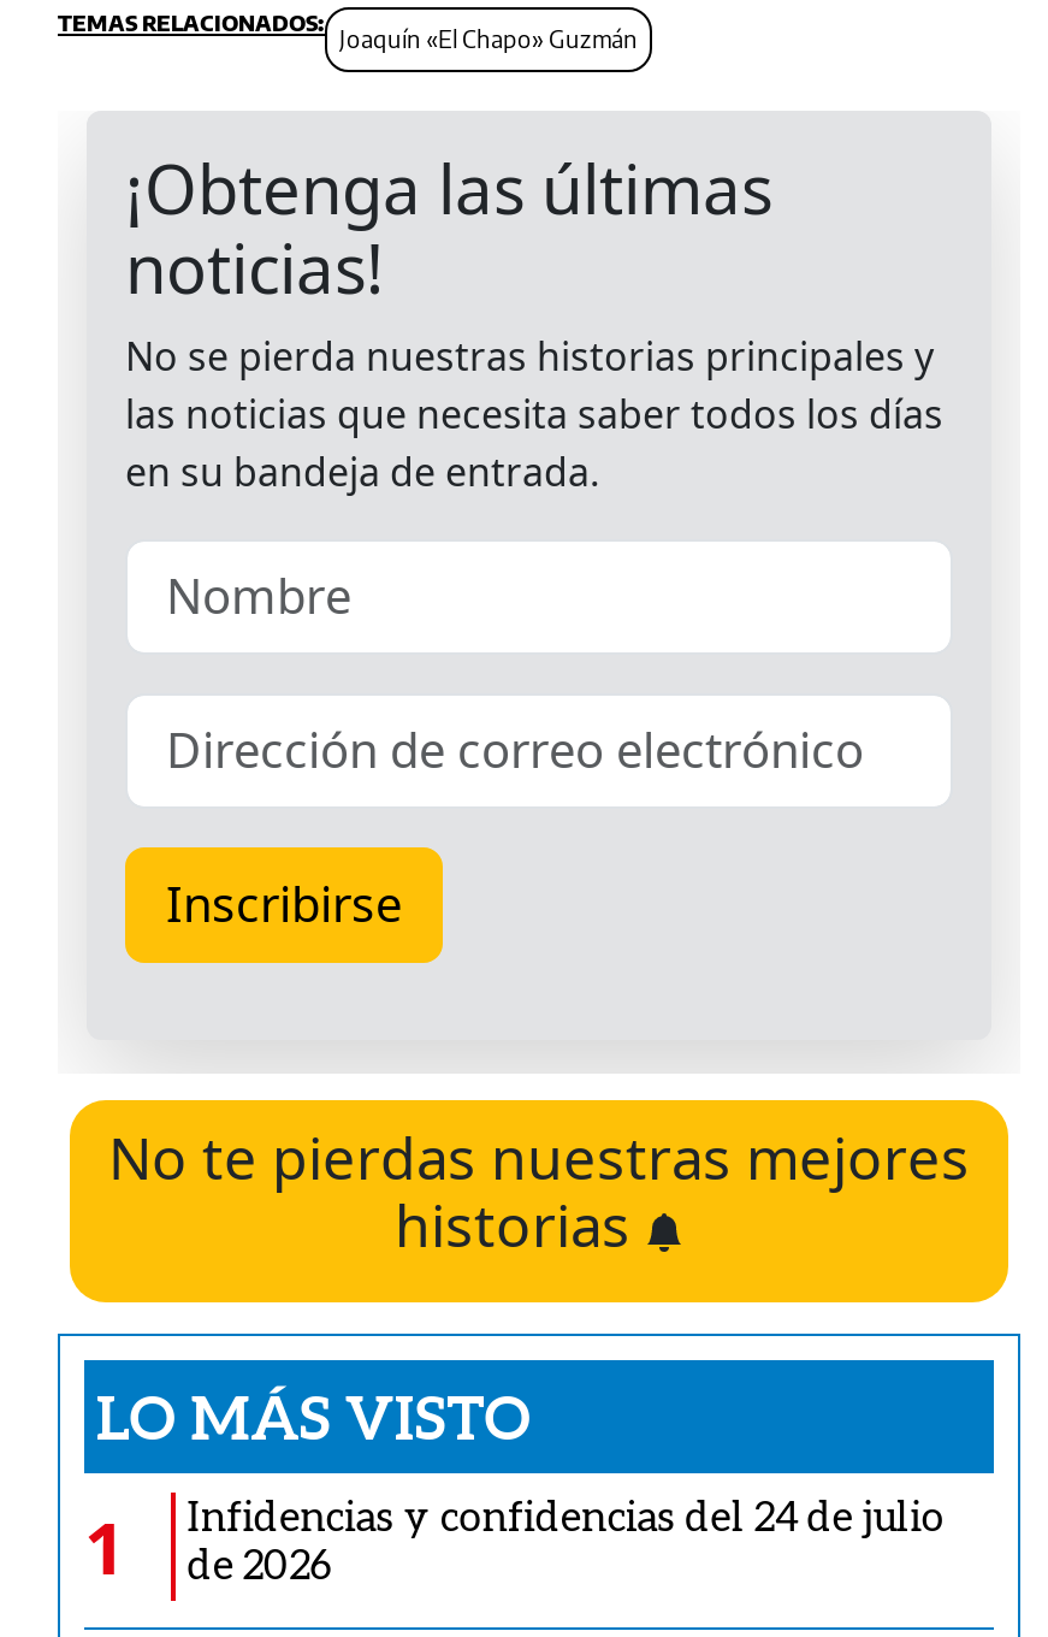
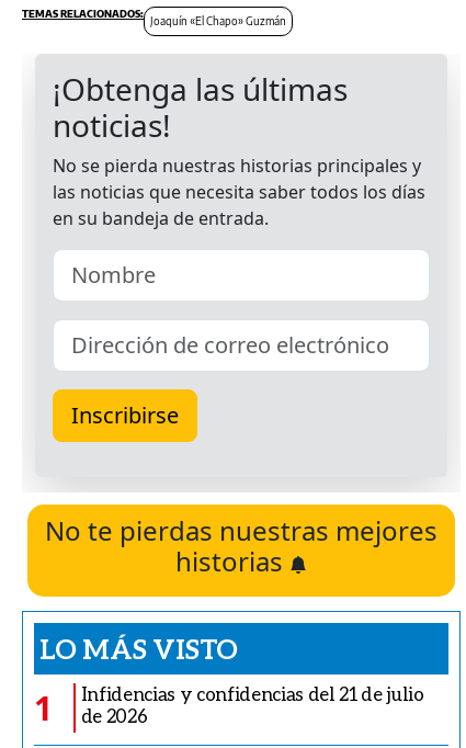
- Infidencias y confidencias del 24 de julio
+ Infidencias y confidencias del 21 de julio
